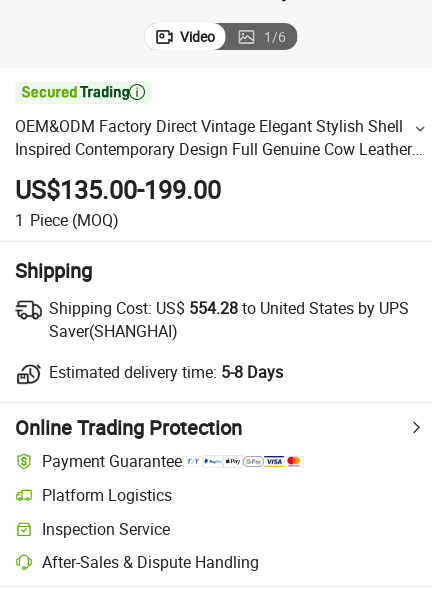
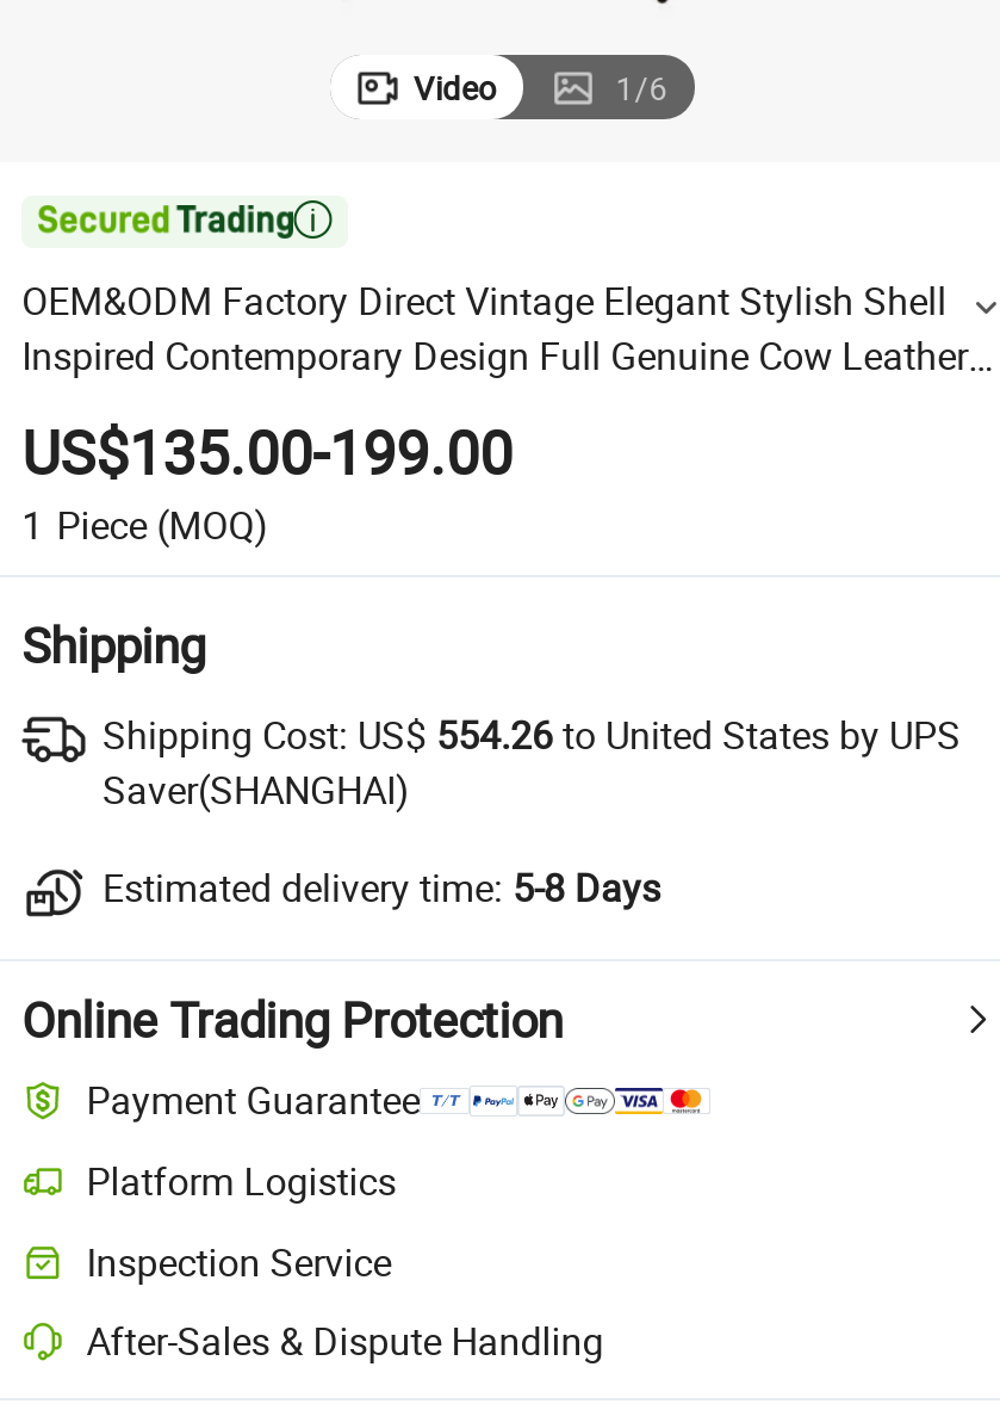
- Shipping Cost: US$554.28 to United States by UPS
+ Shipping Cost: US$554.26 to United States by UPS
